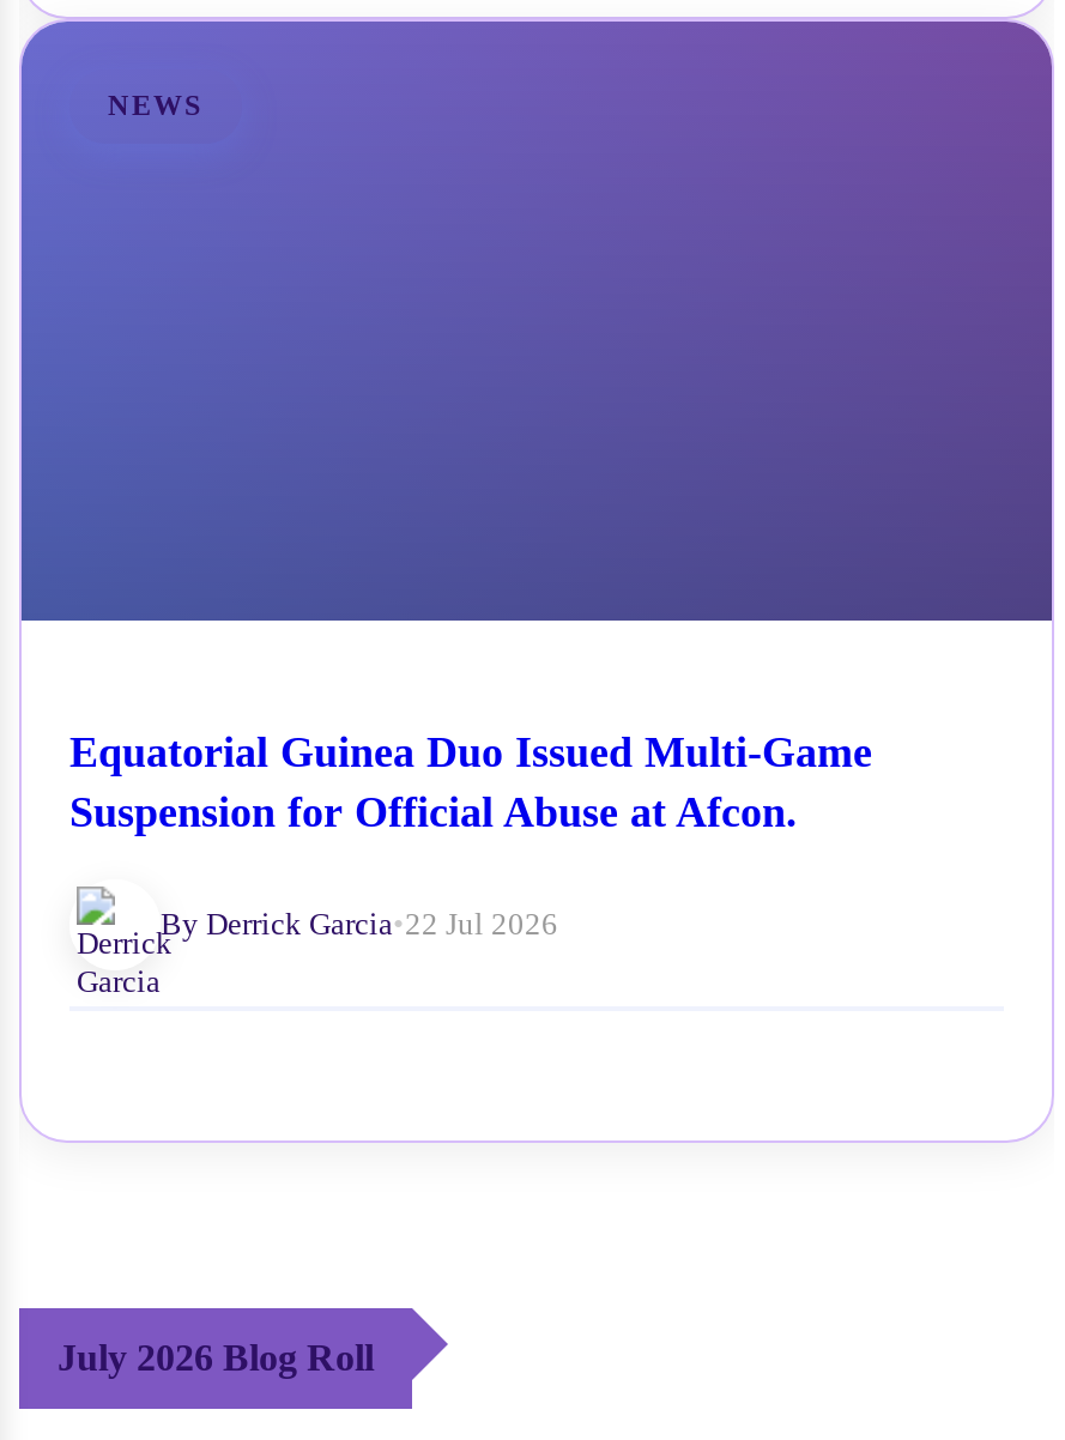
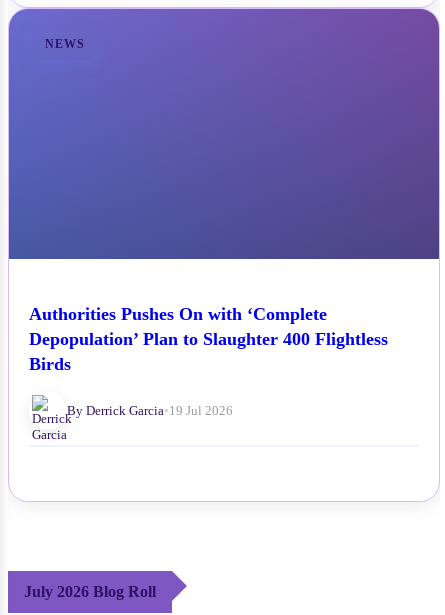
- Equatorial Guinea Duo Issued Multi-Game
- Suspension for Official Abuse at Afcon.
+ Authorities Pushes On with ‘Complete
+ Depopulation’ Plan to Slaughter 400 Flightless
+ Birds

- By Derrick Garcia • 22 Jul 2026
+ By Derrick Garcia • 19 Jul 2026
